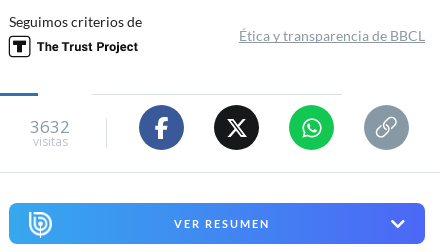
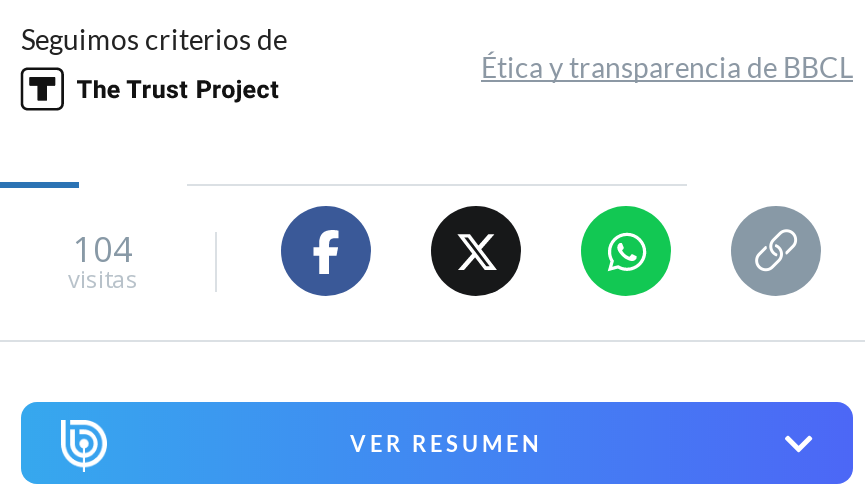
- 3632
+ 104
